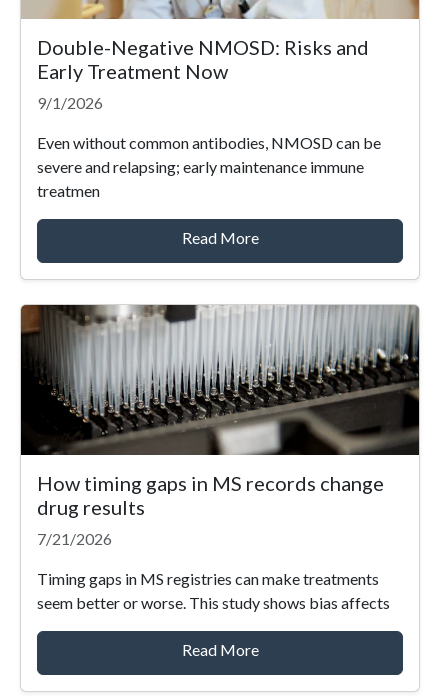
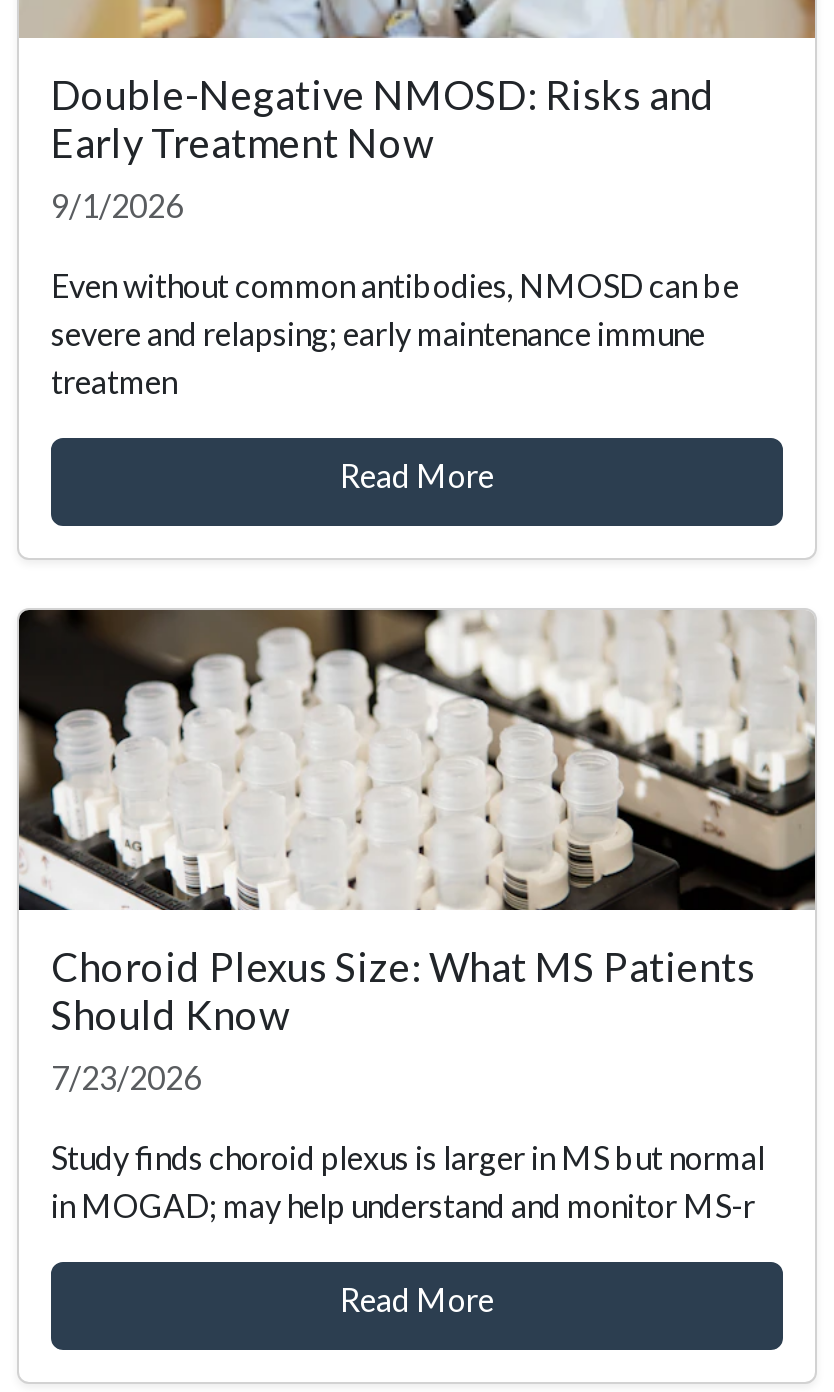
- [image]
- How timing gaps in MS records change
- drug results
- 7/21/2026
+ [image]
+ Choroid Plexus Size: What MS Patients
+ Should Know
+ 7/23/2026

- Timing gaps in MS registries can make treatments
- seem better or worse. This study shows bias affects
+ Study finds choroid plexus is larger in MS but normal
+ in MOGAD; may help understand and monitor MS-r
